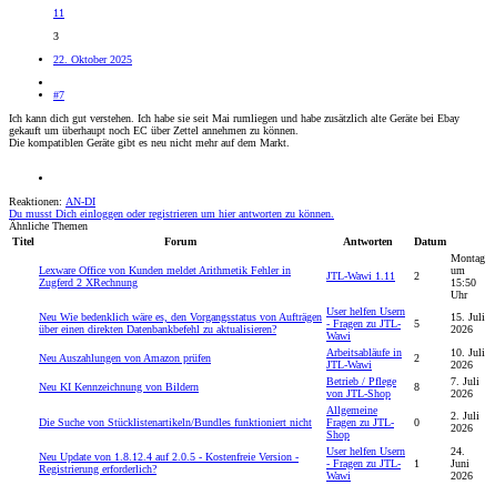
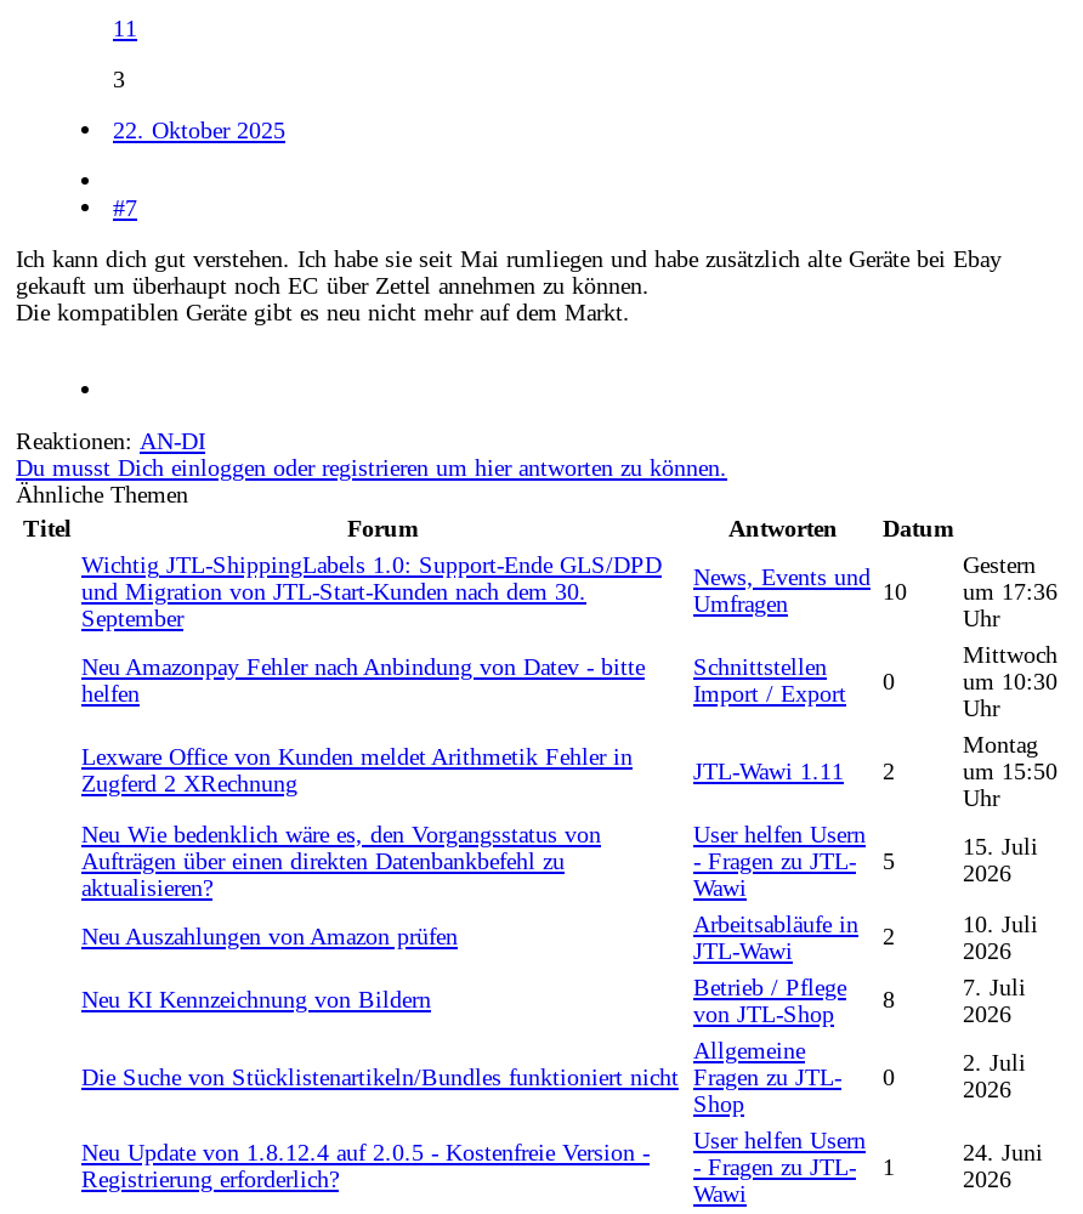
+ Wichtig JTL-ShippingLabels 1.0: Support-Ende GLS/DPD
+ und Migration von JTL-Start-Kunden nach dem 30.
+ September

+ Gestern
+ um 17:36
+ Uhr
+ Neu Amazonpay Fehler nach Anbindung von Datev - bitte
+ helfen

+ News, Events und
+ Umfragen
+ 10

+ Schnittstellen
+ Import / Export
+ 0

+ Mittwoch
+ um 10:30
+ Uhr
